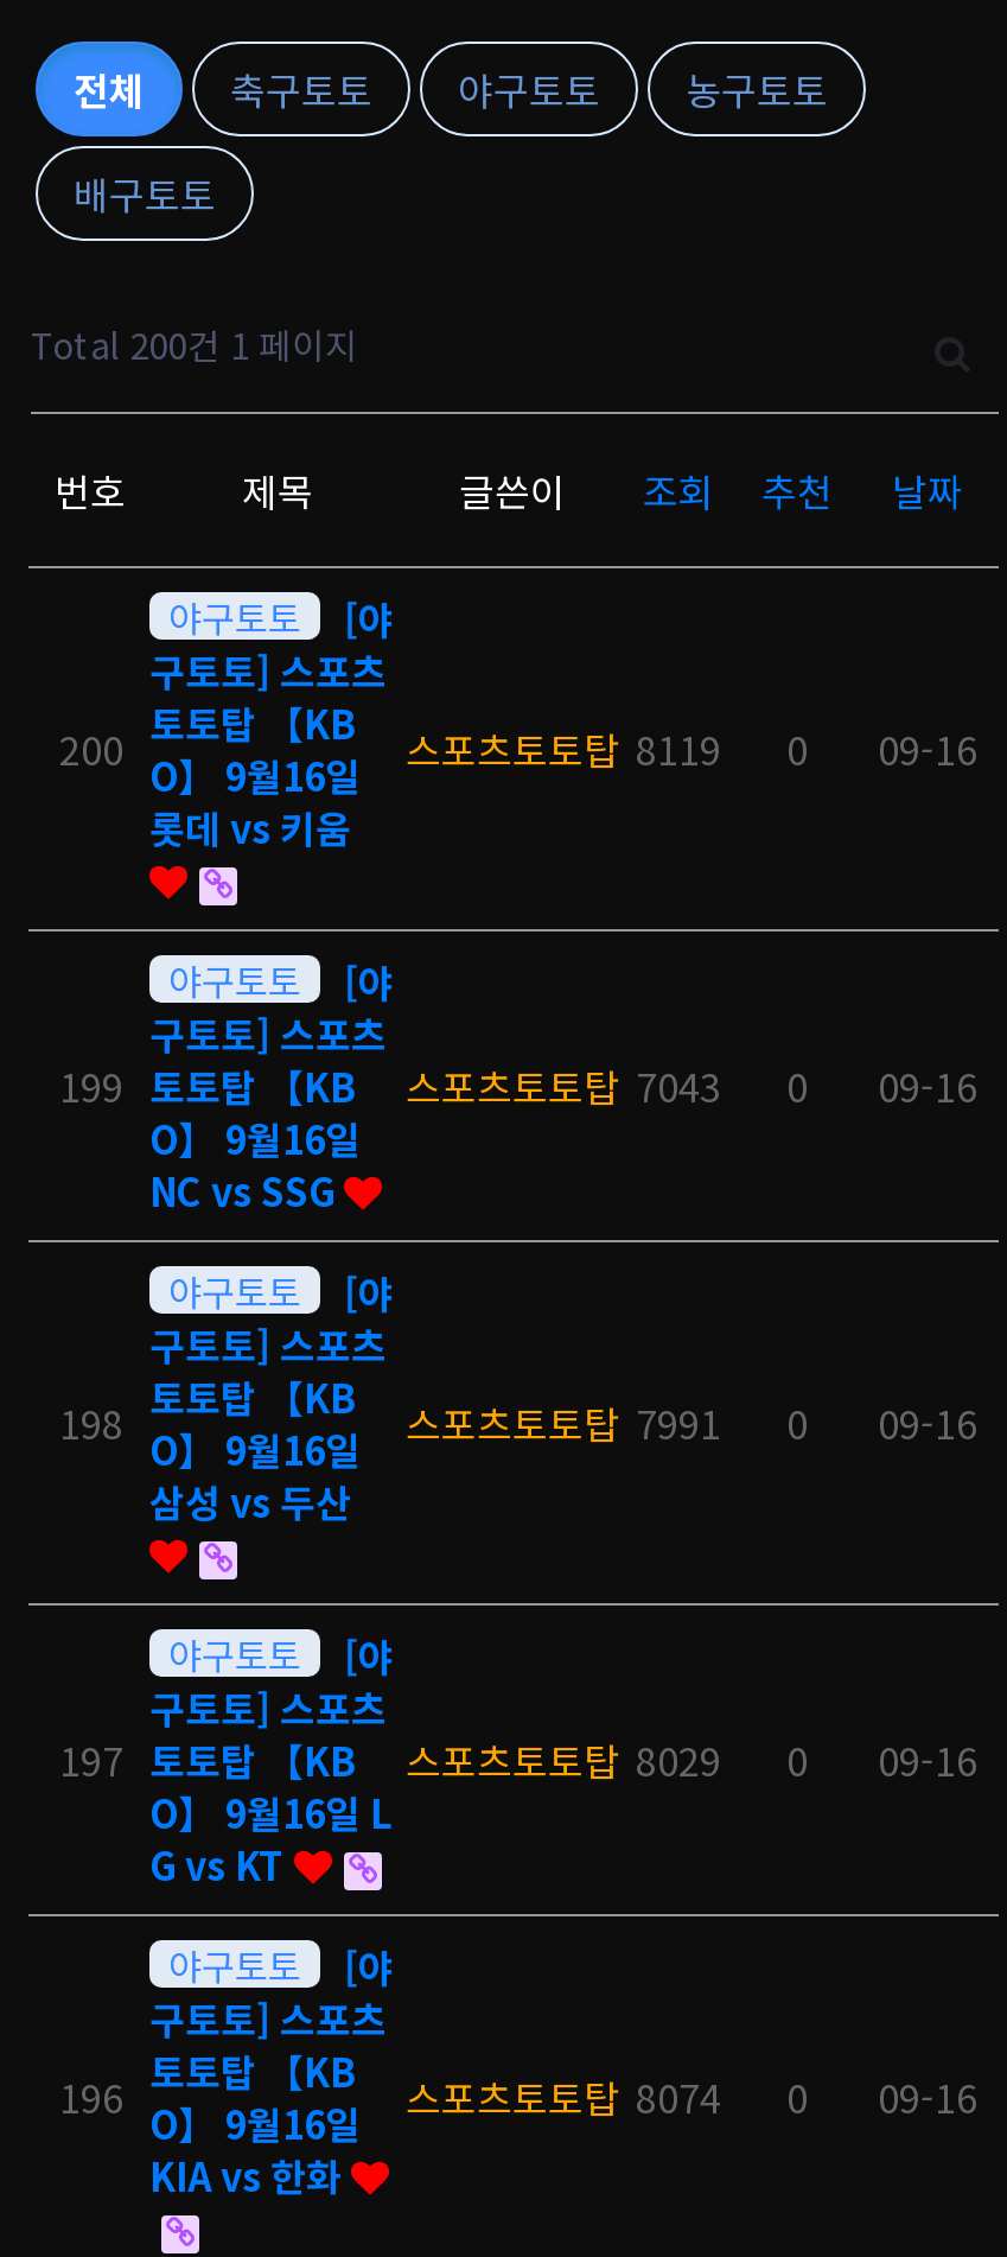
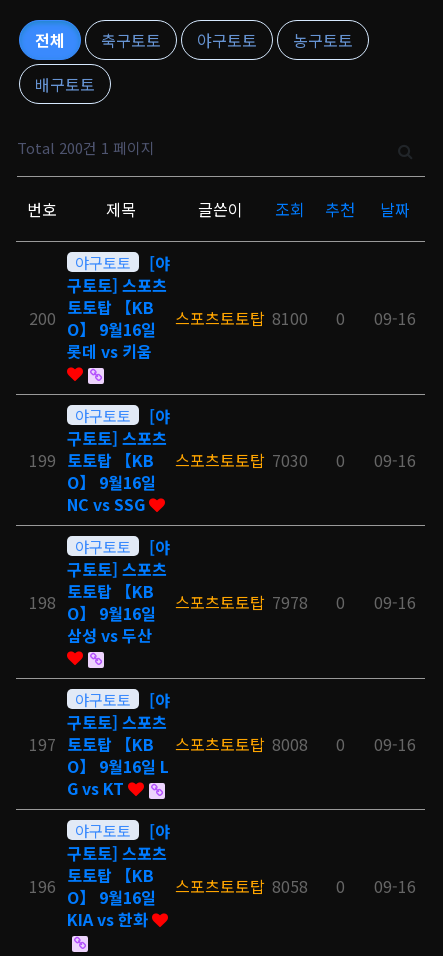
- 스포츠토토탑 8119
+ 스포츠토토탑 8100

- 스포츠토토탑 7043
+ 스포츠토토탑 7030

- 스포츠토토탑 7991
+ 스포츠토토탑 7978

- 스포츠토토탑 8029
+ 스포츠토토탑 8008

- 스포츠토토탑 8074
+ 스포츠토토탑 8058
